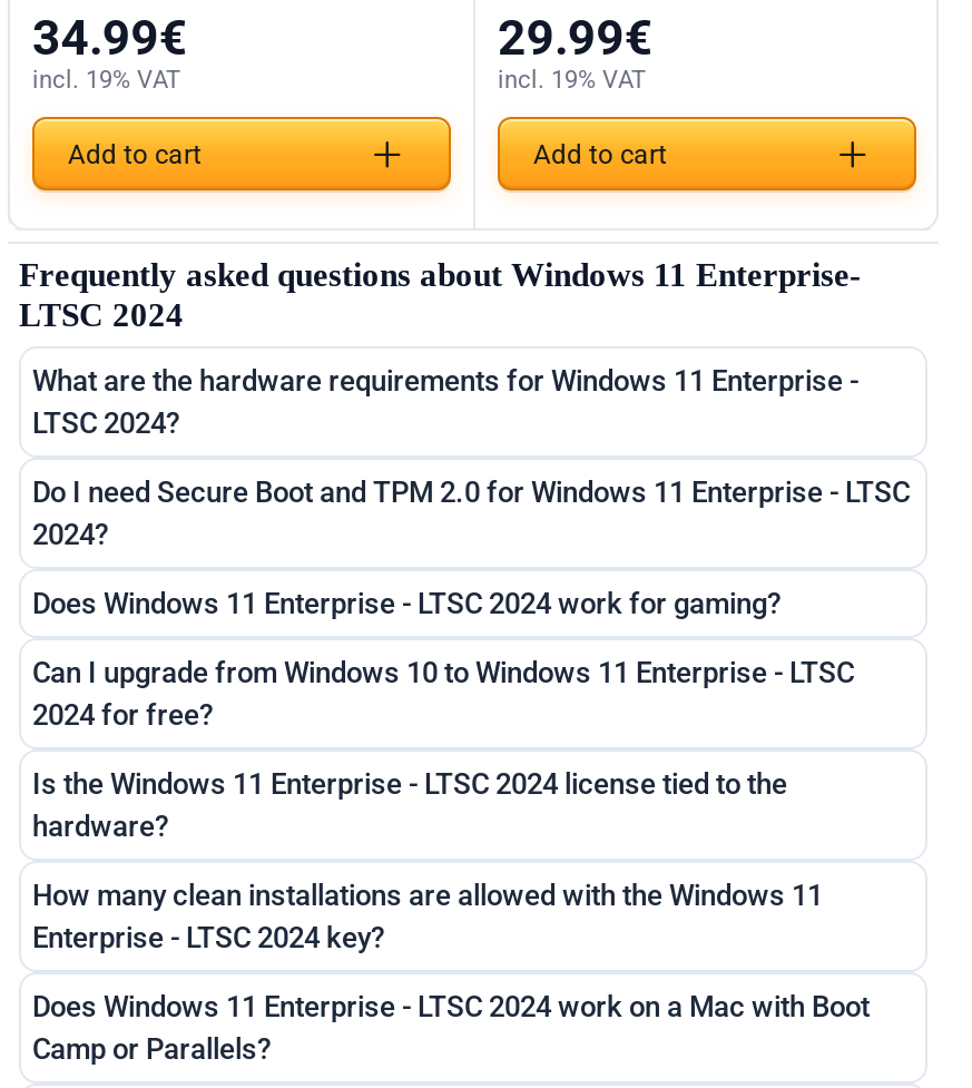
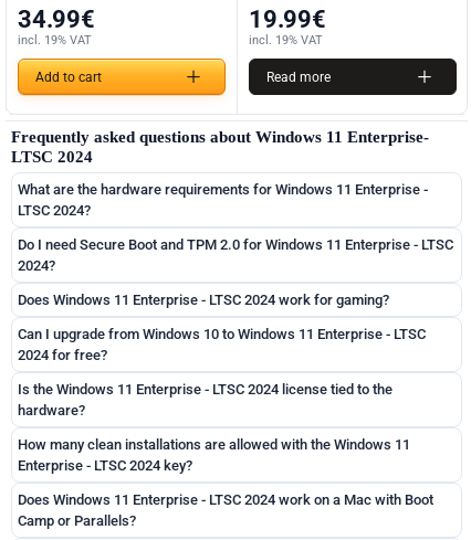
- 29.99€
+ 19.99€

- Add to cart
+ Read more
